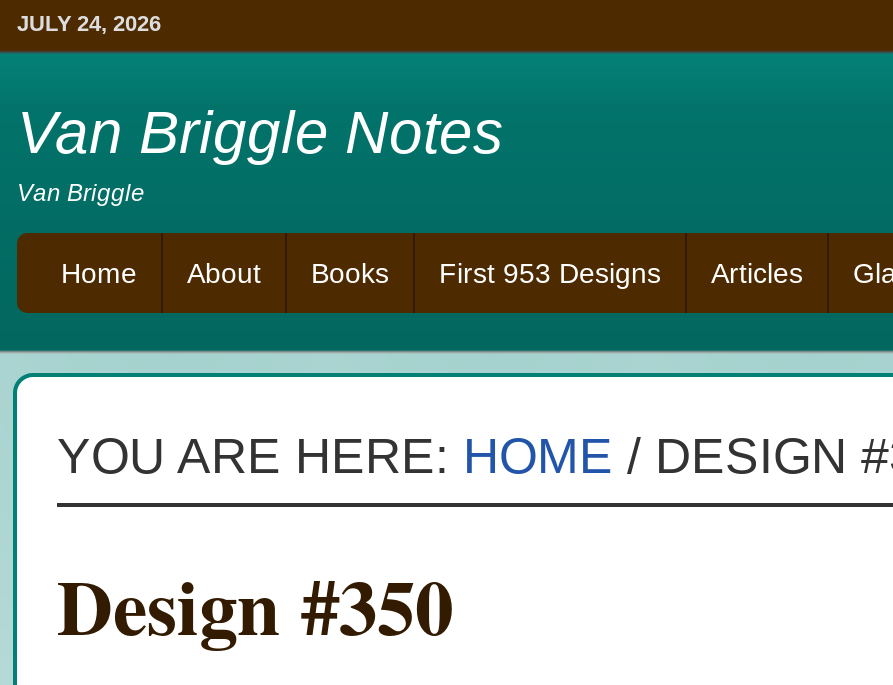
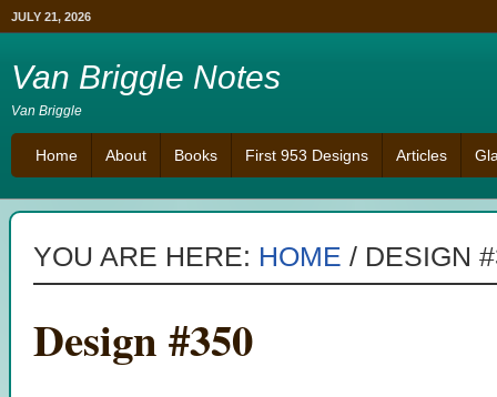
- JULY 24, 2026
+ JULY 21, 2026
